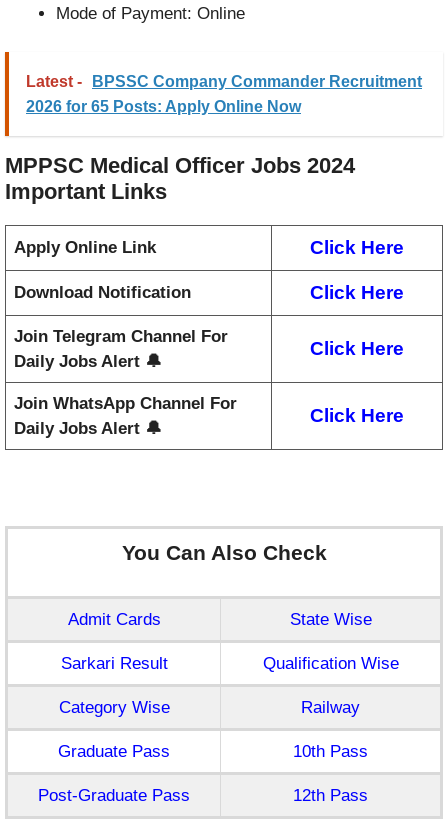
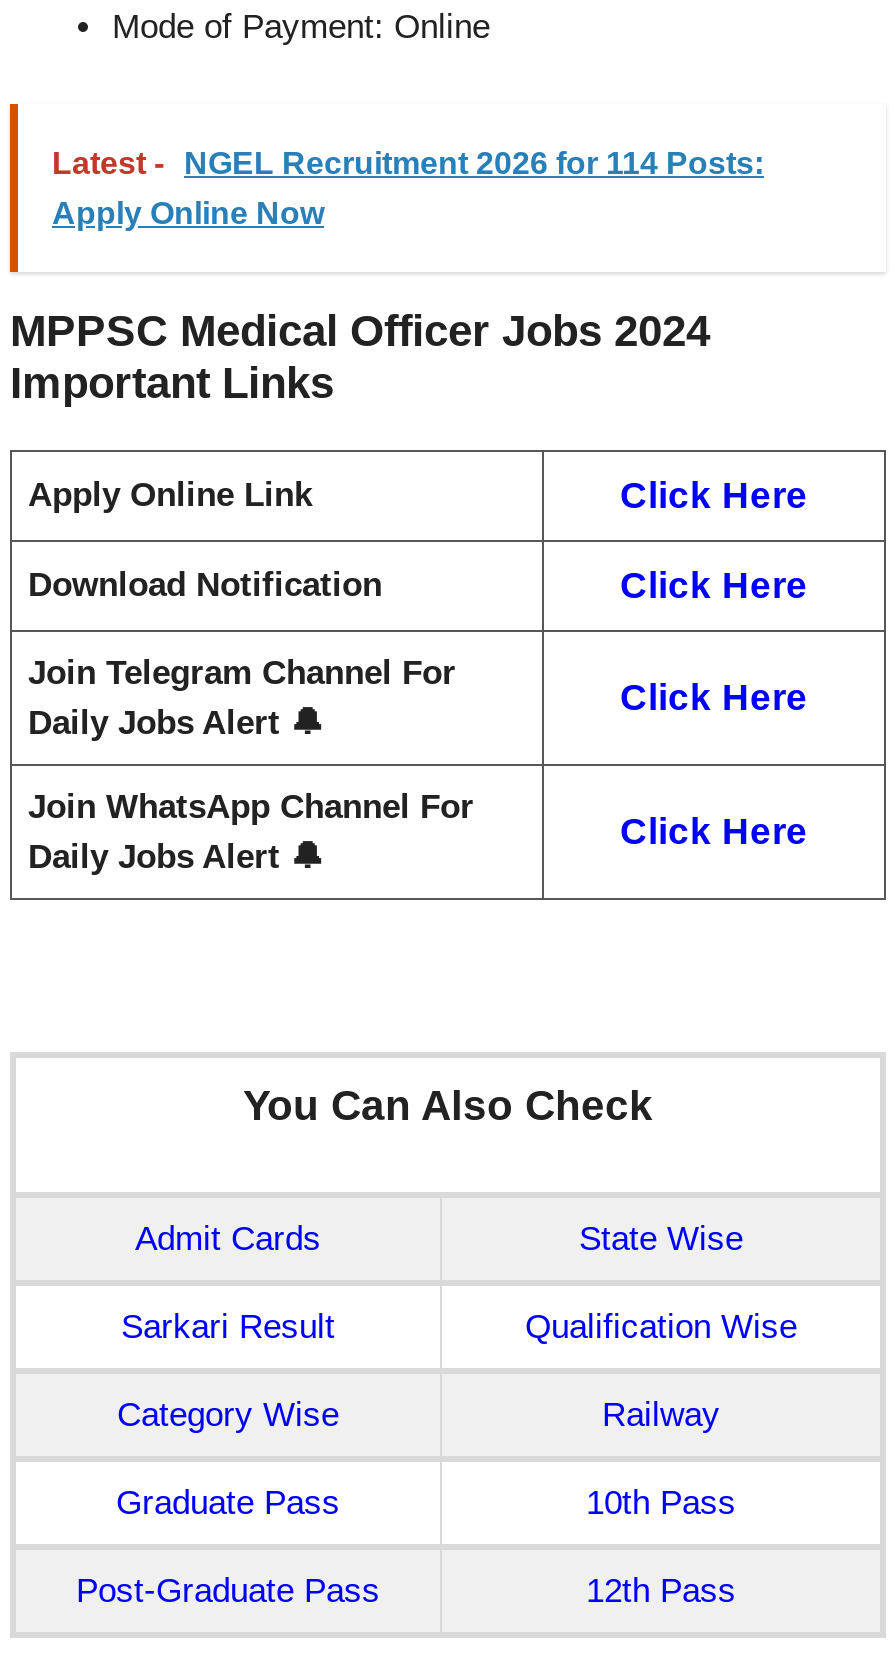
- Latest - BPSSC Company Commander Recruitment
+ Latest - NGEL Recruitment 2026 for 114 Posts:

- 2026 for 65 Posts: Apply Online Now
+ Apply Online Now
